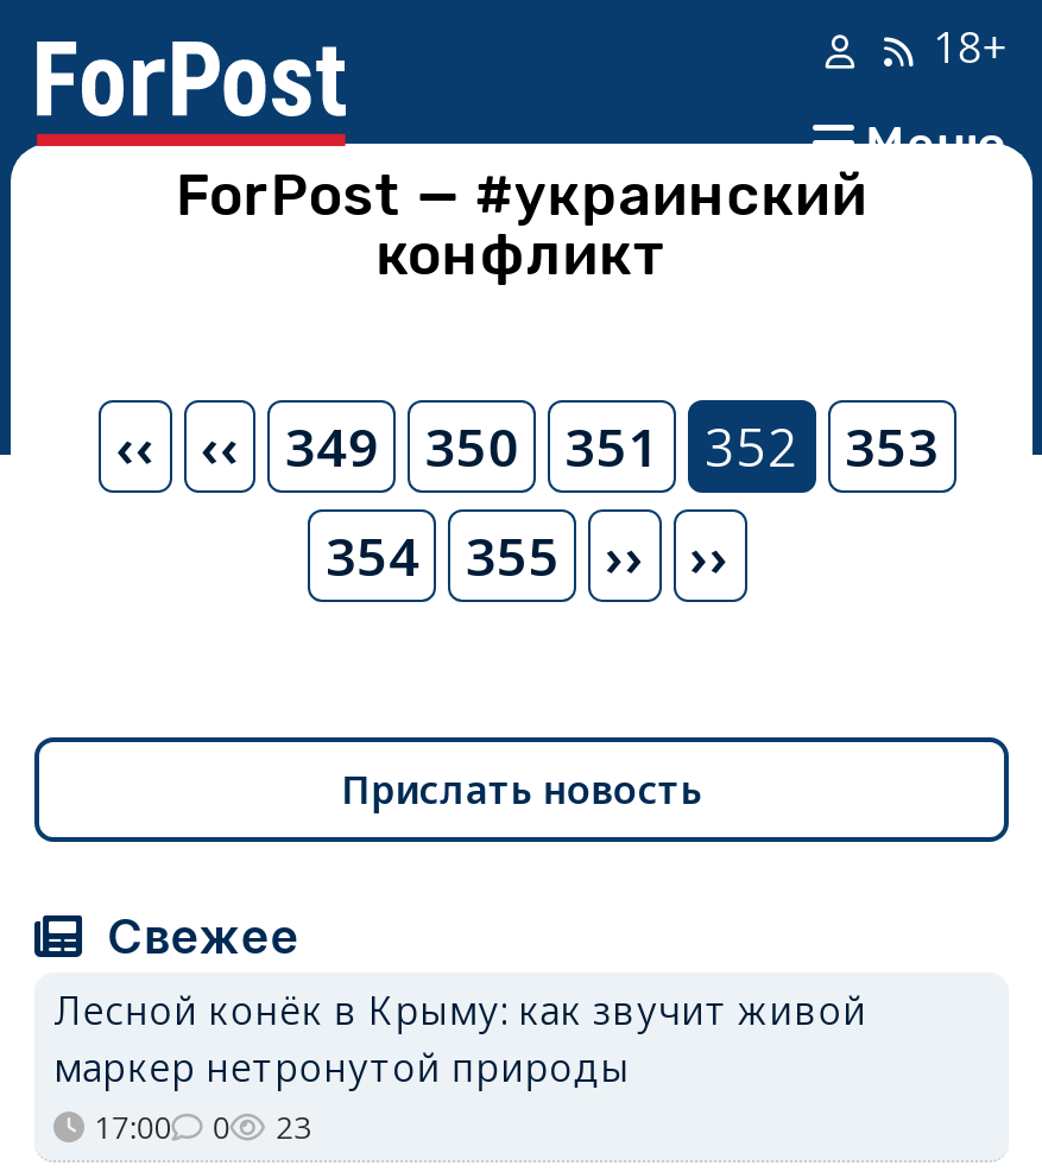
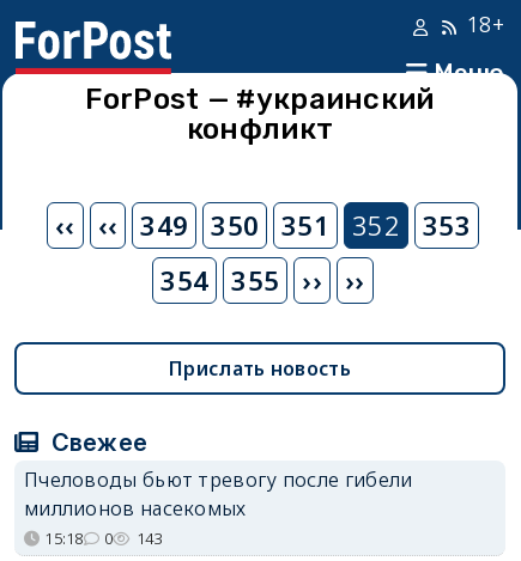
- Лесной конёк в Крыму: как звучит живой
- маркер нетронутой природы
- 17:00
+ Пчеловоды бьют тревогу после гибели
+ миллионов насекомых
+ 15:18

- 23
+ 143
